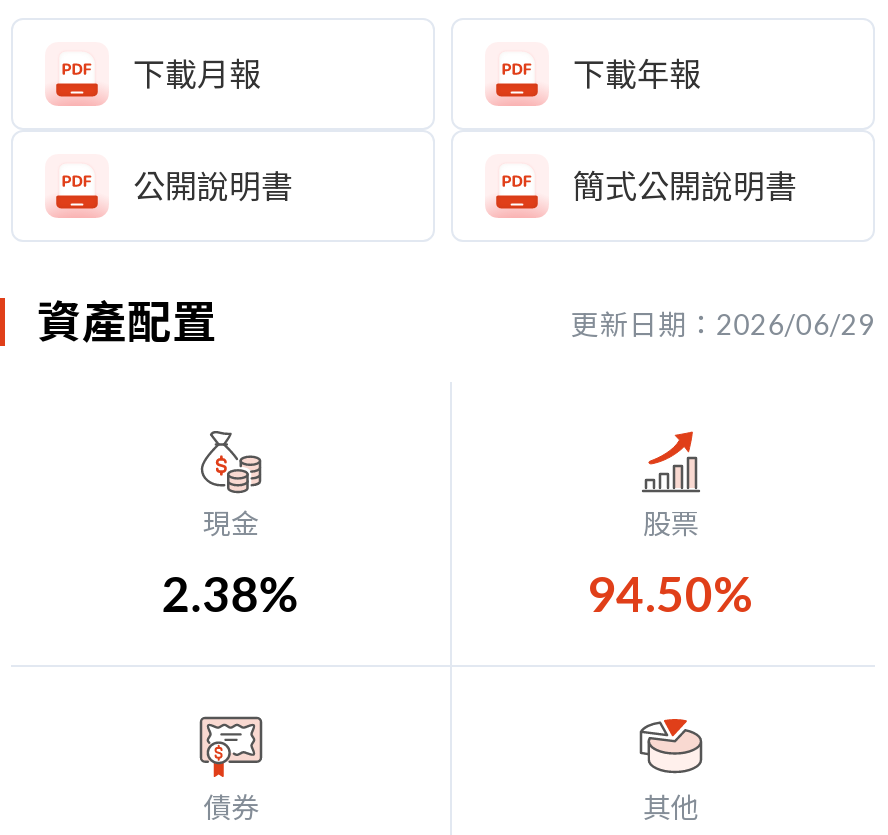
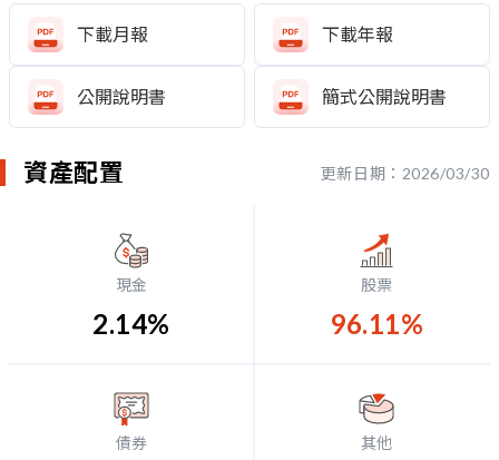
- 更新日期：2026/06/29
+ 更新日期：2026/03/30

- 2.38%
+ 2.14%

- 94.50%
+ 96.11%
